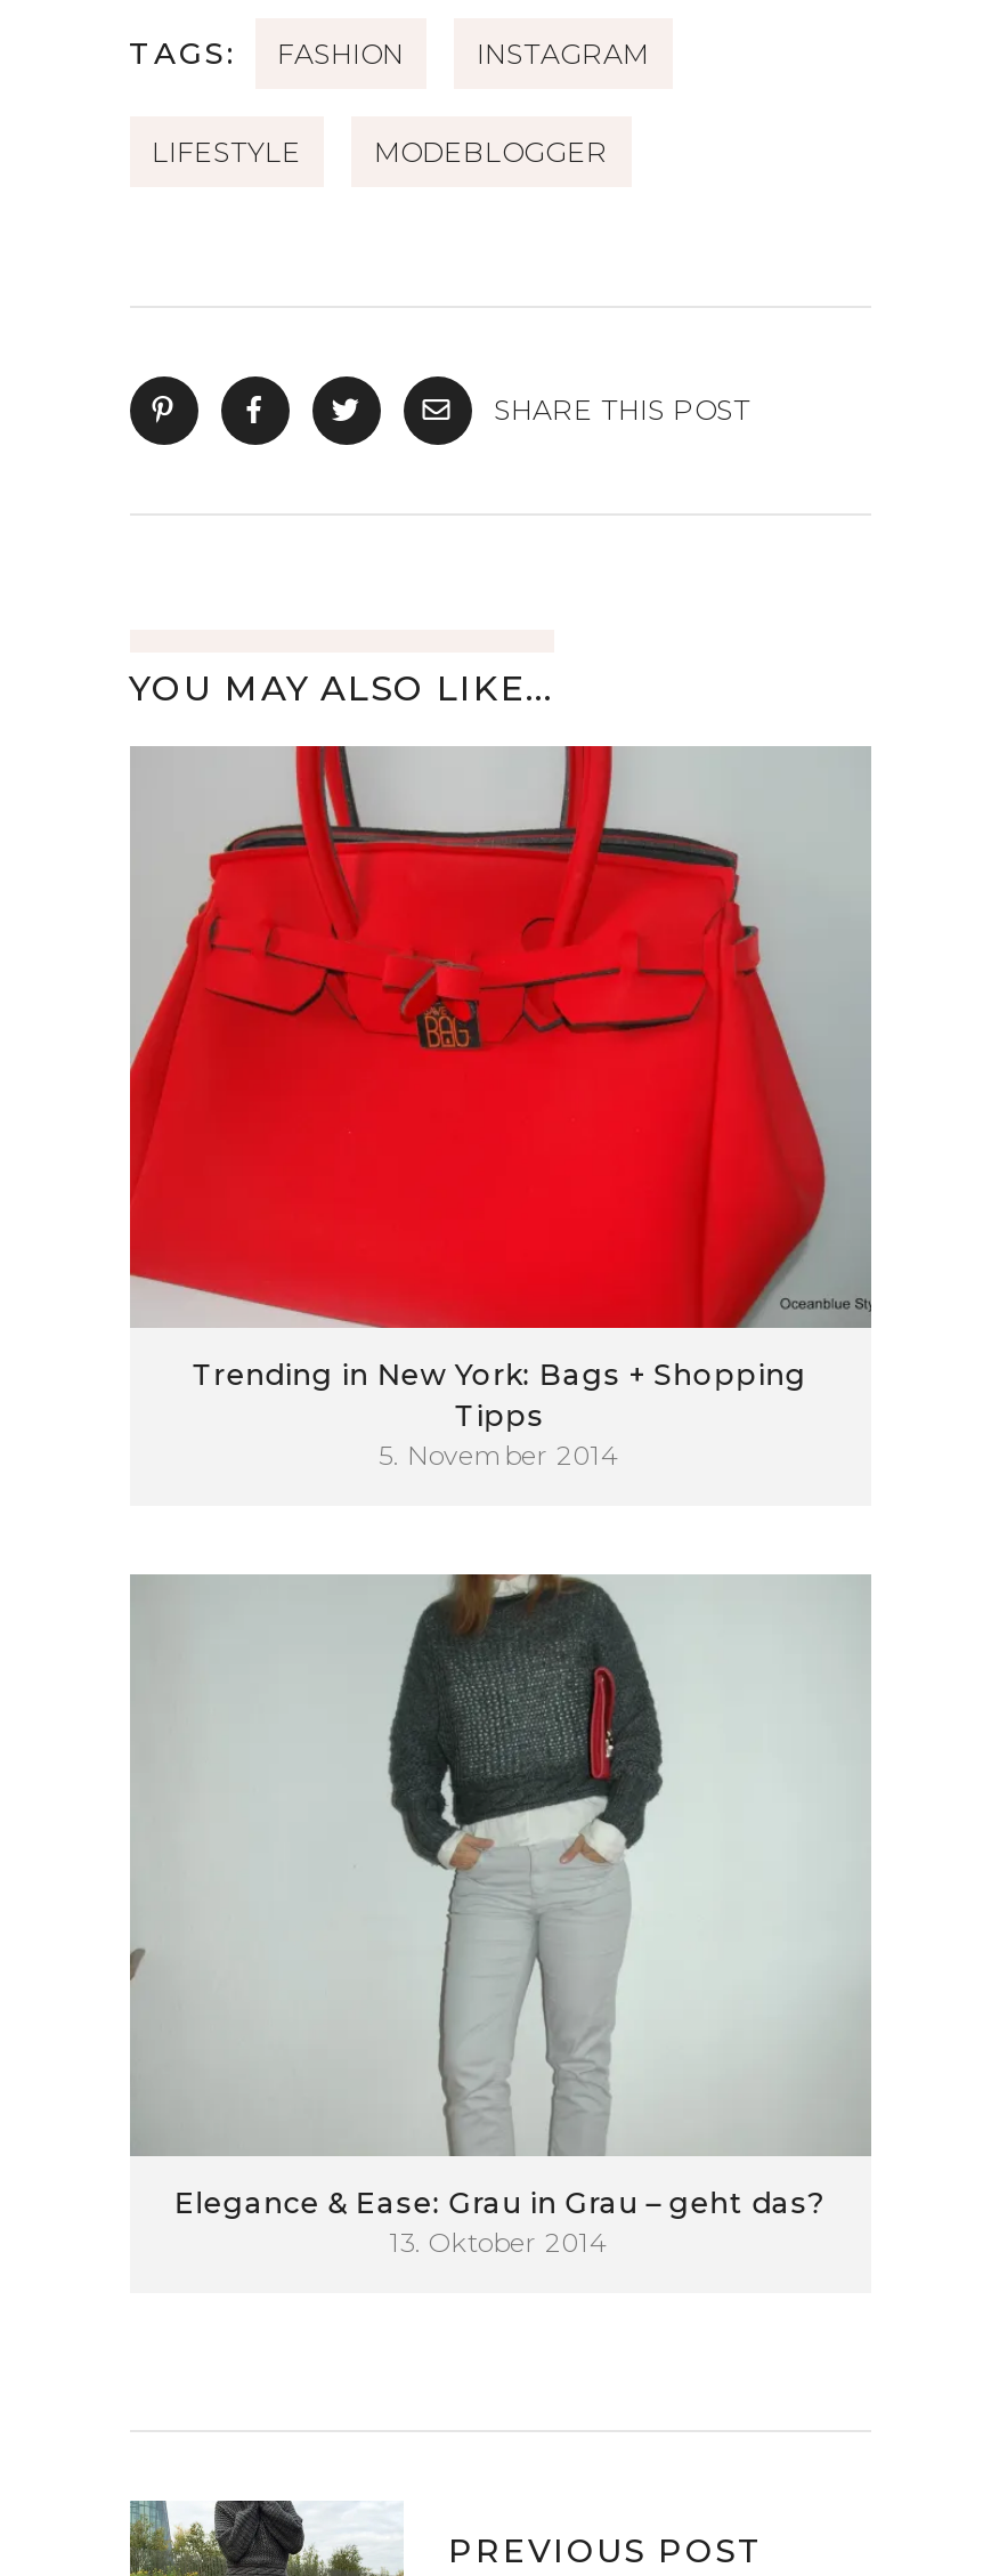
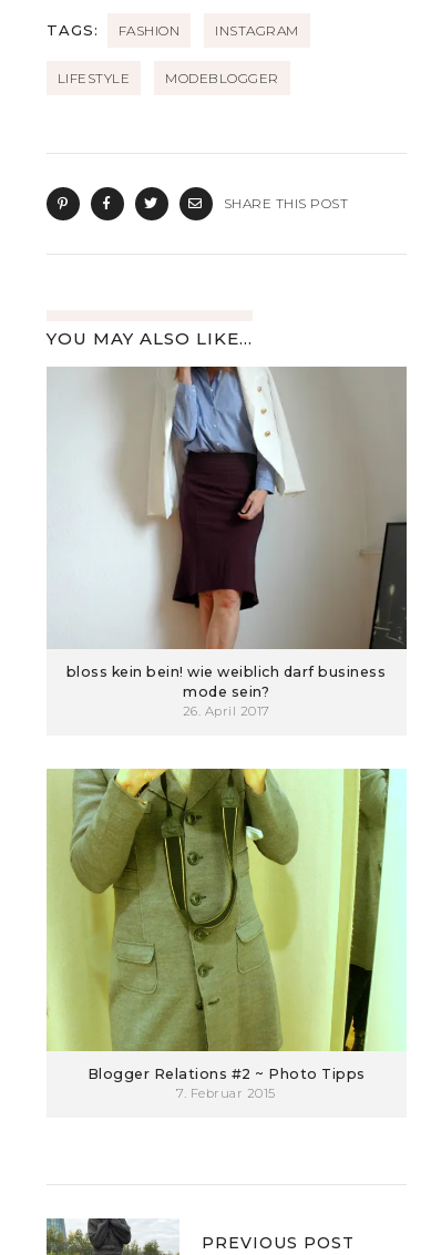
- [image]
- Trending in New York: Bags + Shopping
- Tipps
- 5. November 2014
+ [image]
+ bloss kein bein! wie weiblich darf business
+ mode sein?
+ 26. April 2017

- [image]
- Elegance & Ease: Grau in Grau – geht das?
- 13. Oktober 2014
+ [image]
+ Blogger Relations #2 ~ Photo Tipps
+ 7. Februar 2015
